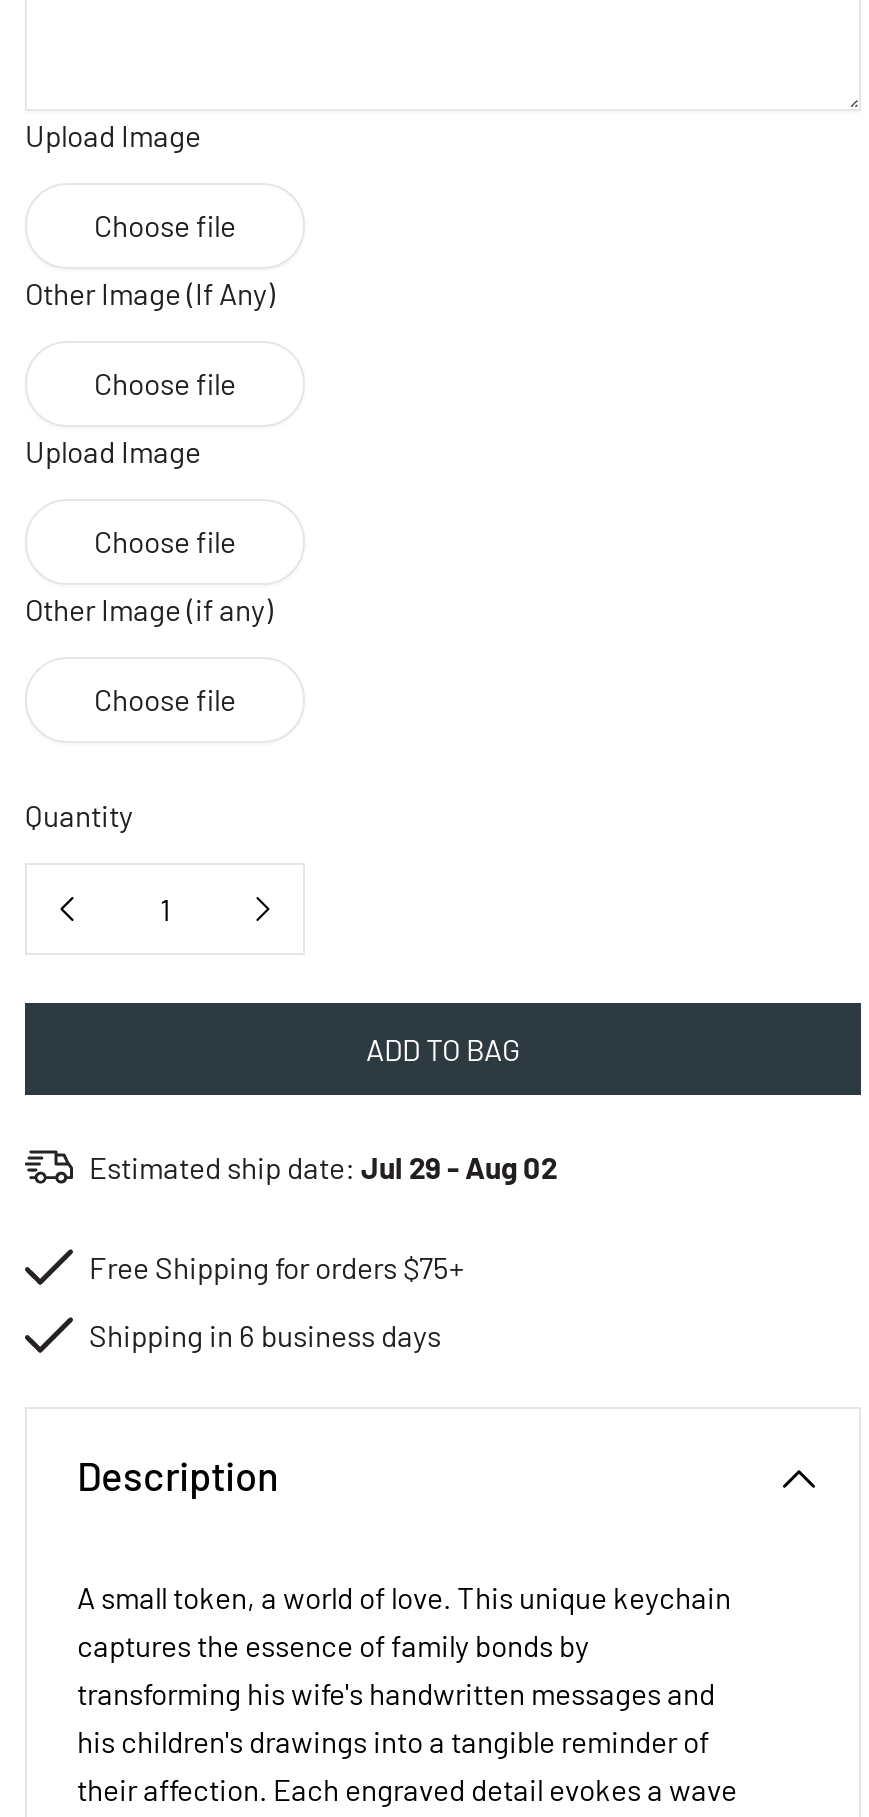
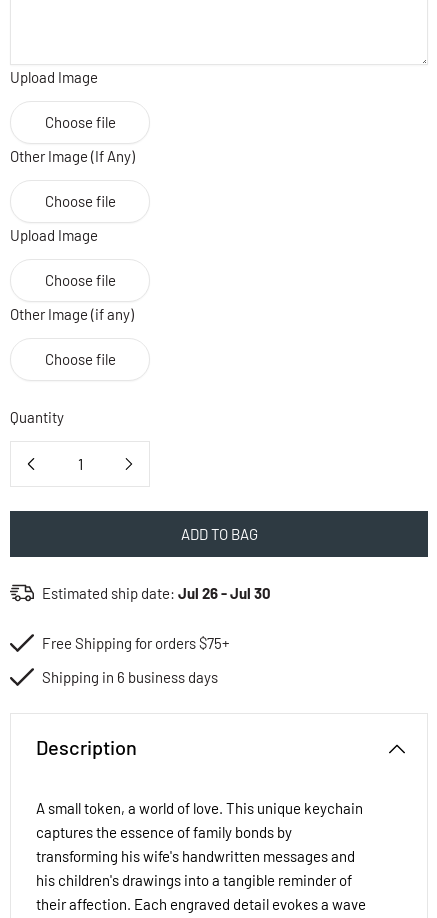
- Estimated ship date: Jul 29 - Aug 02
+ Estimated ship date: Jul 26 - Jul 30
